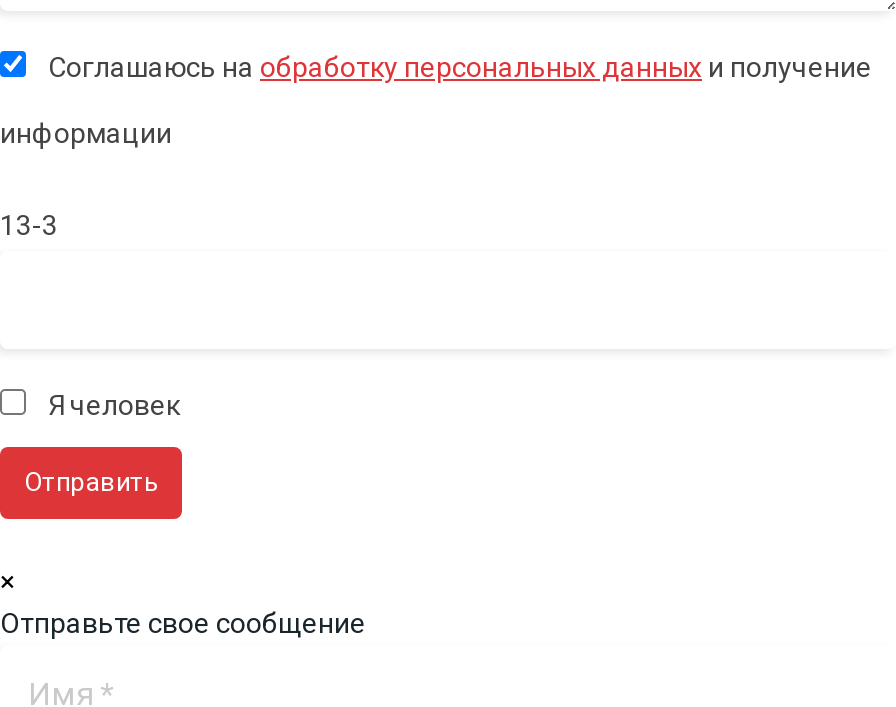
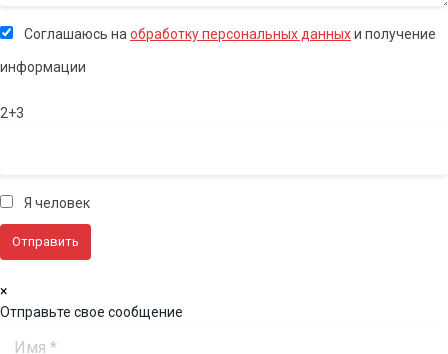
- 13-3
+ 2+3
